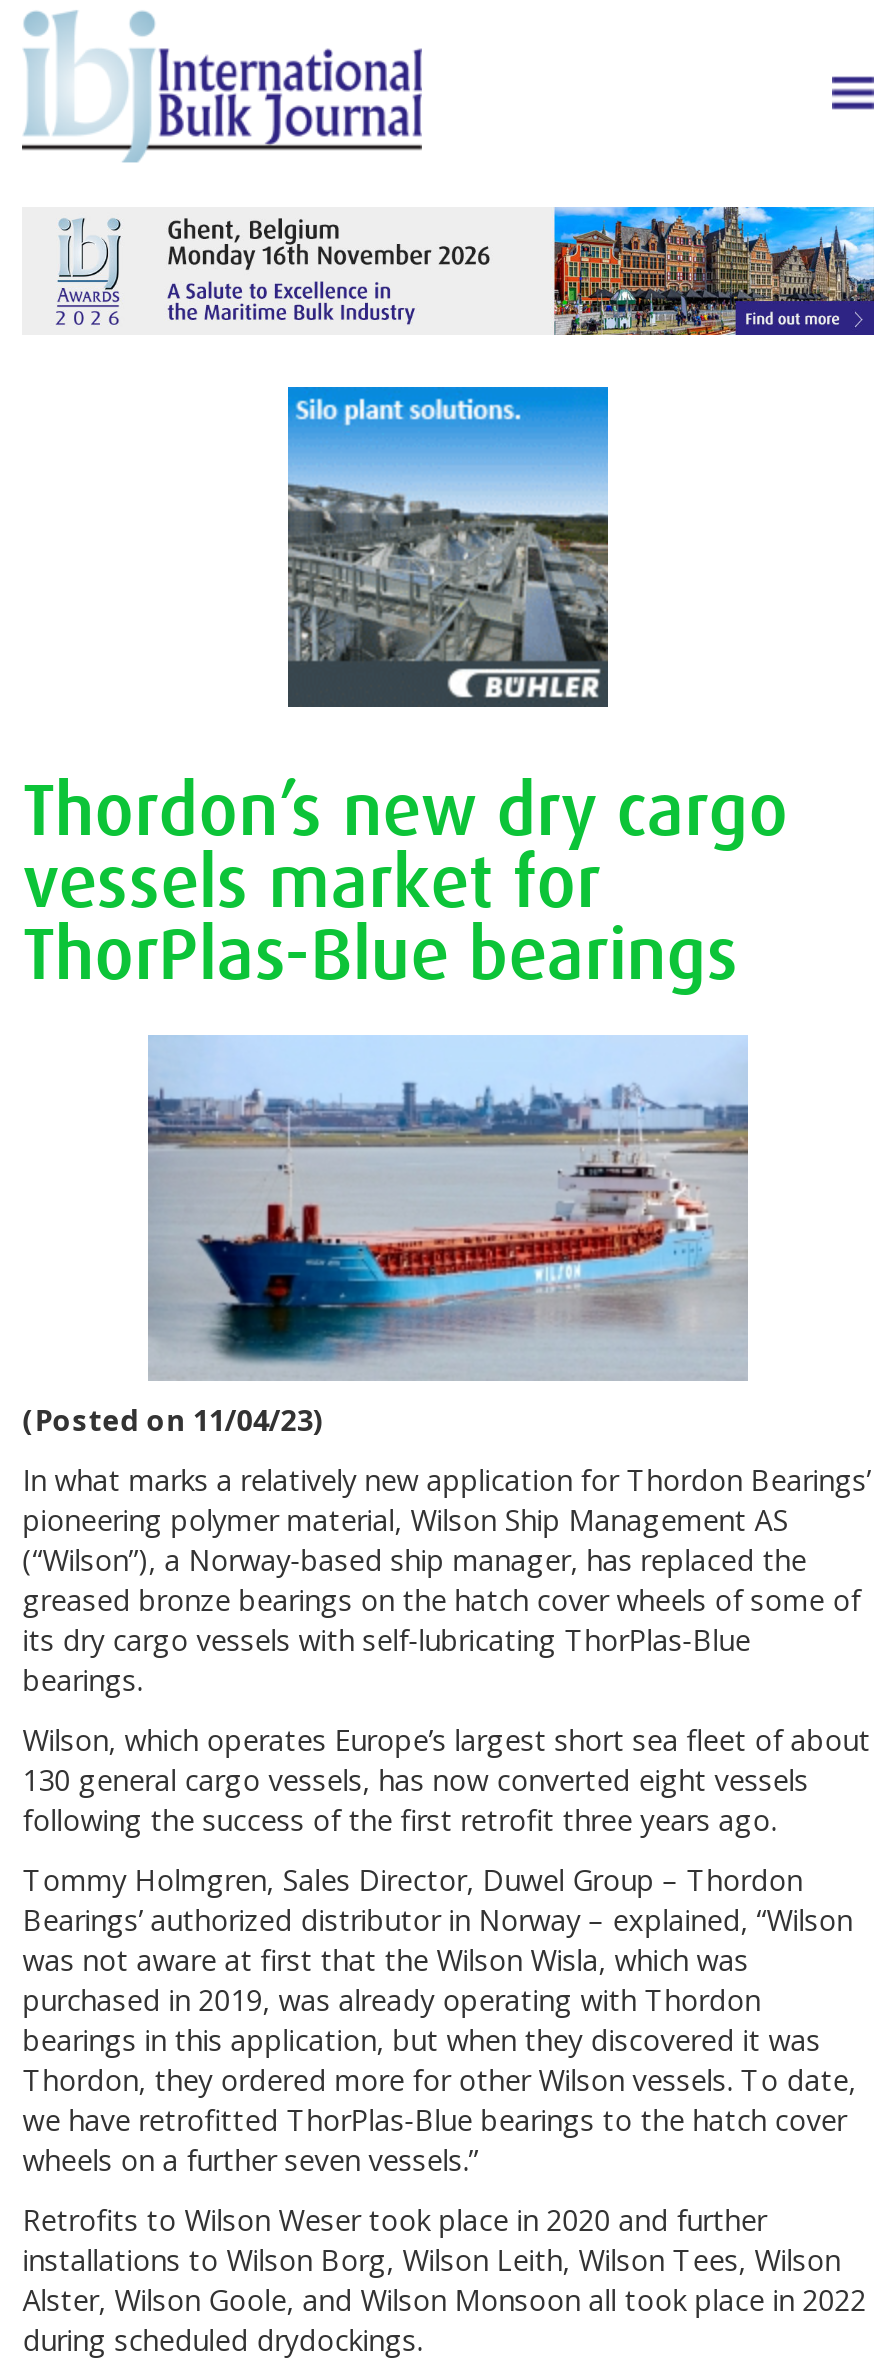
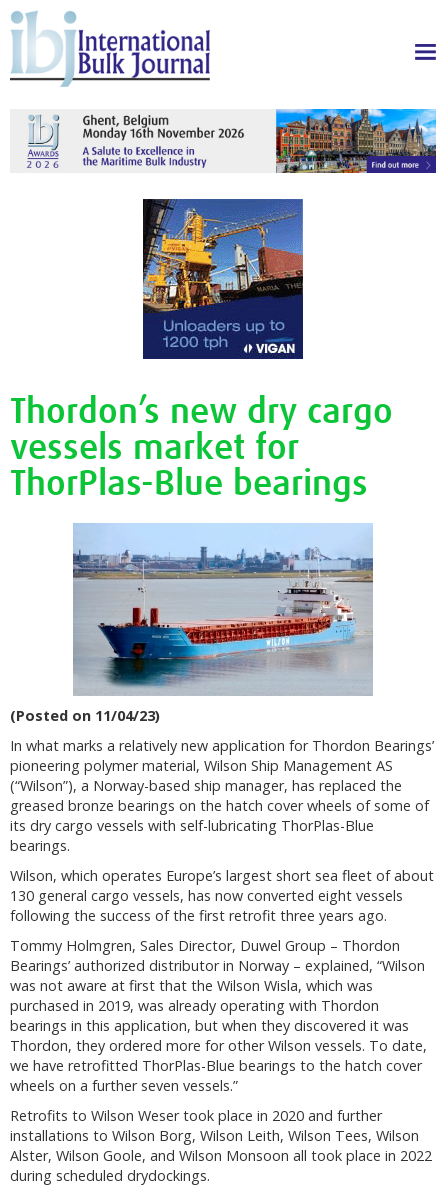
- [image]
+ [image]
